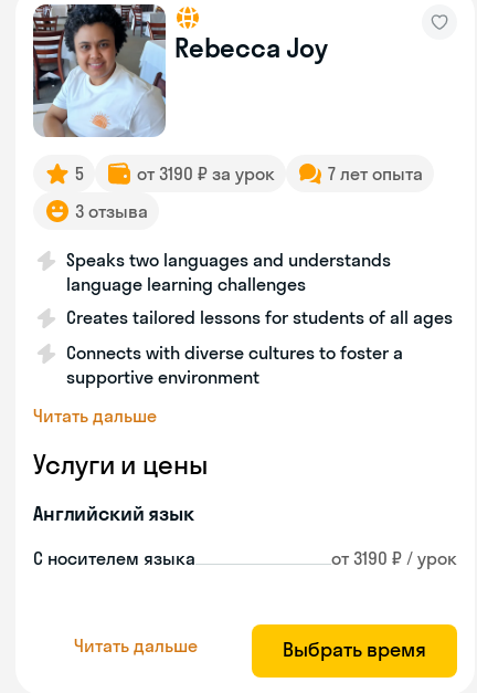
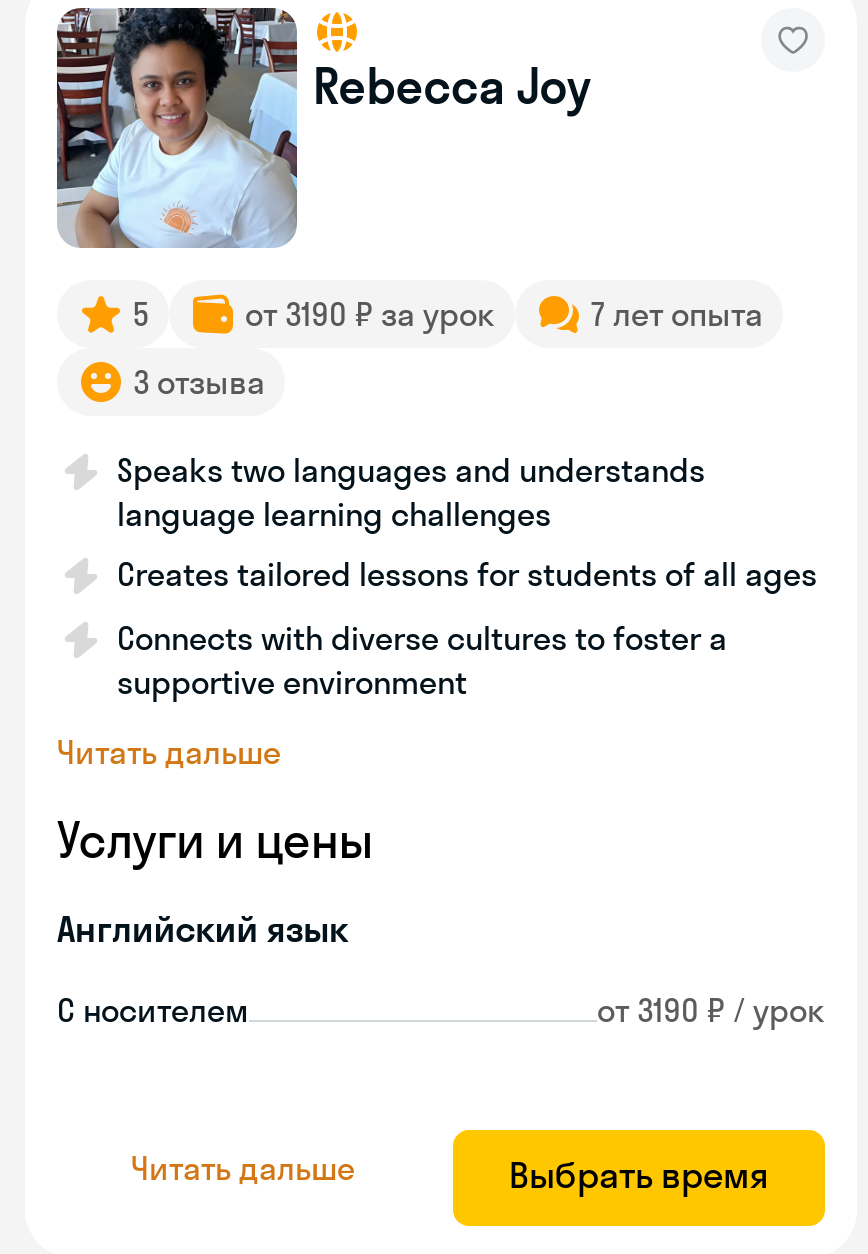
- С носителем языка
+ С носителем
